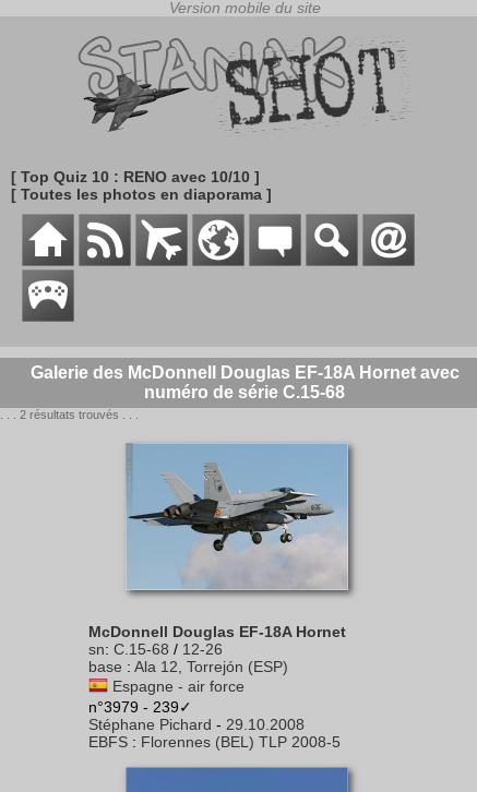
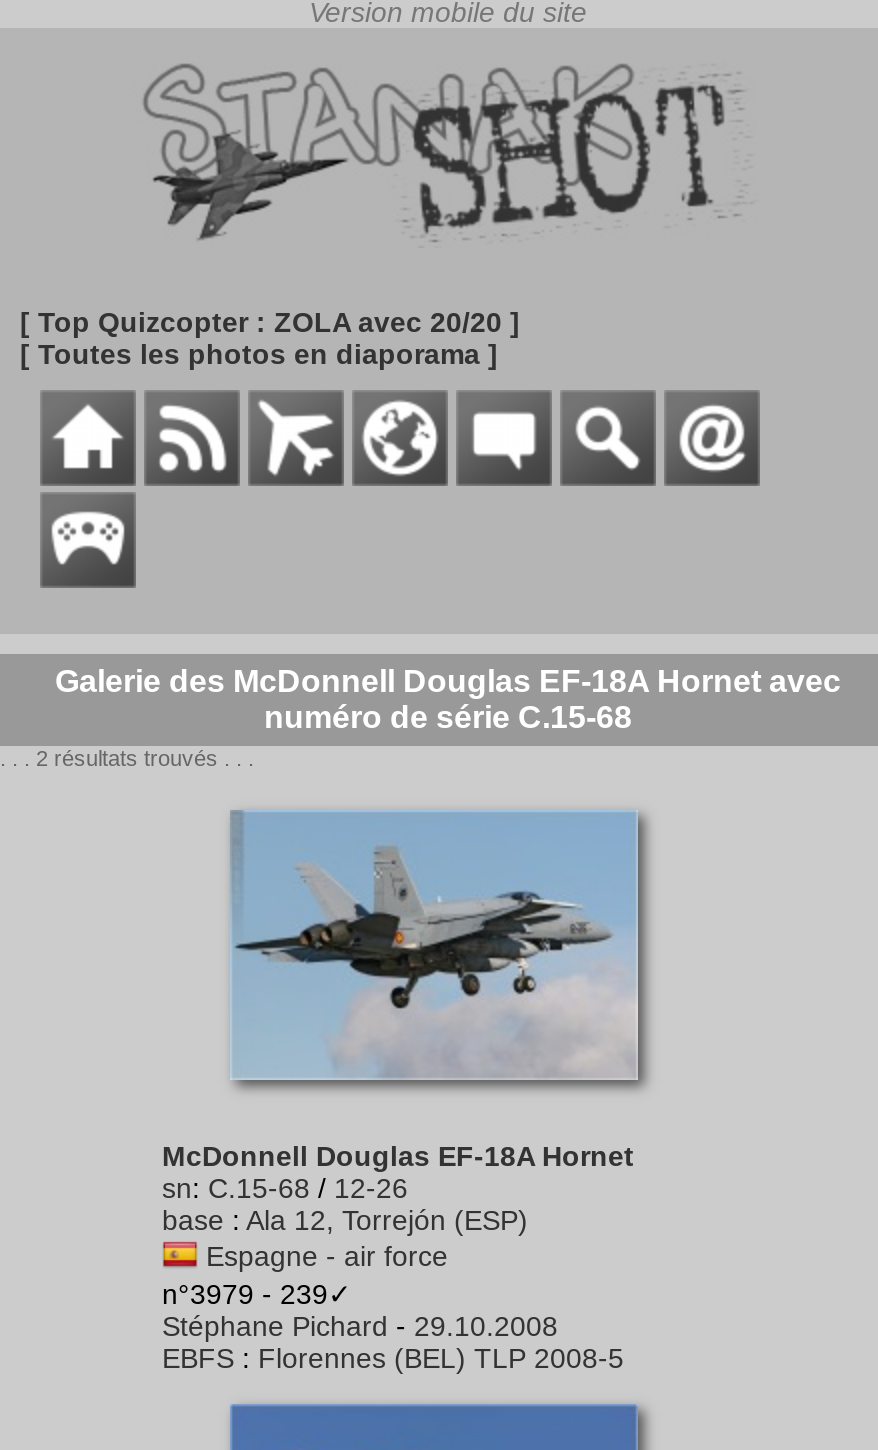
- [ Top Quiz 10 : RENO avec 10/10 ]
+ [ Top Quizcopter : ZOLA avec 20/20 ]
